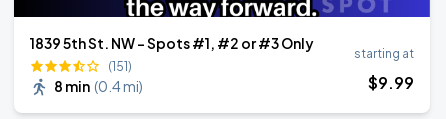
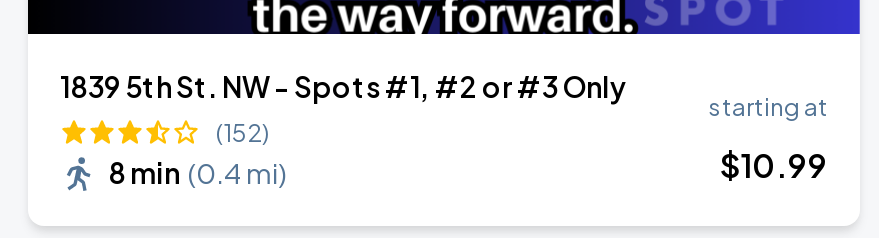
- (151)
+ (152)

- $9.99
+ $10.99
